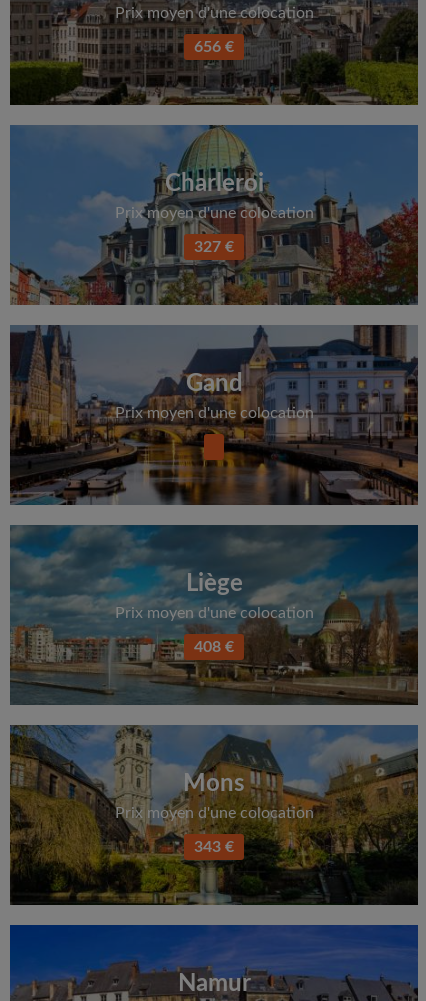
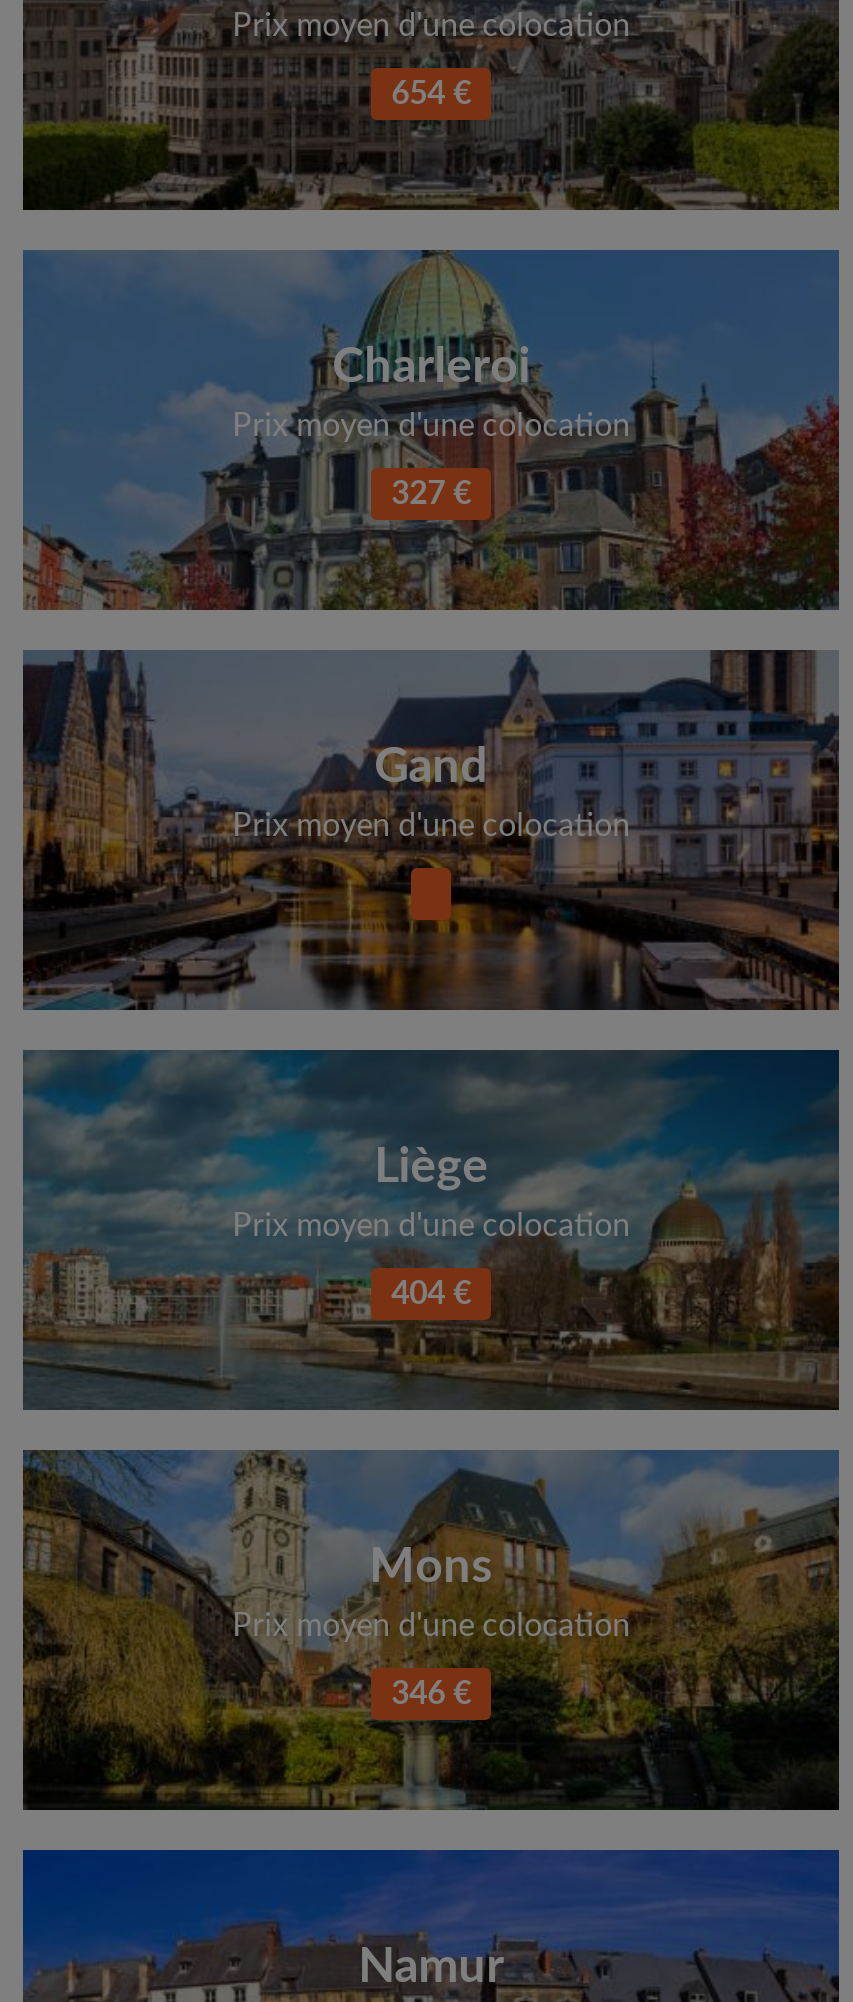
- 656 €
+ 654 €

- 408 €
+ 404 €

- 343 €
+ 346 €
